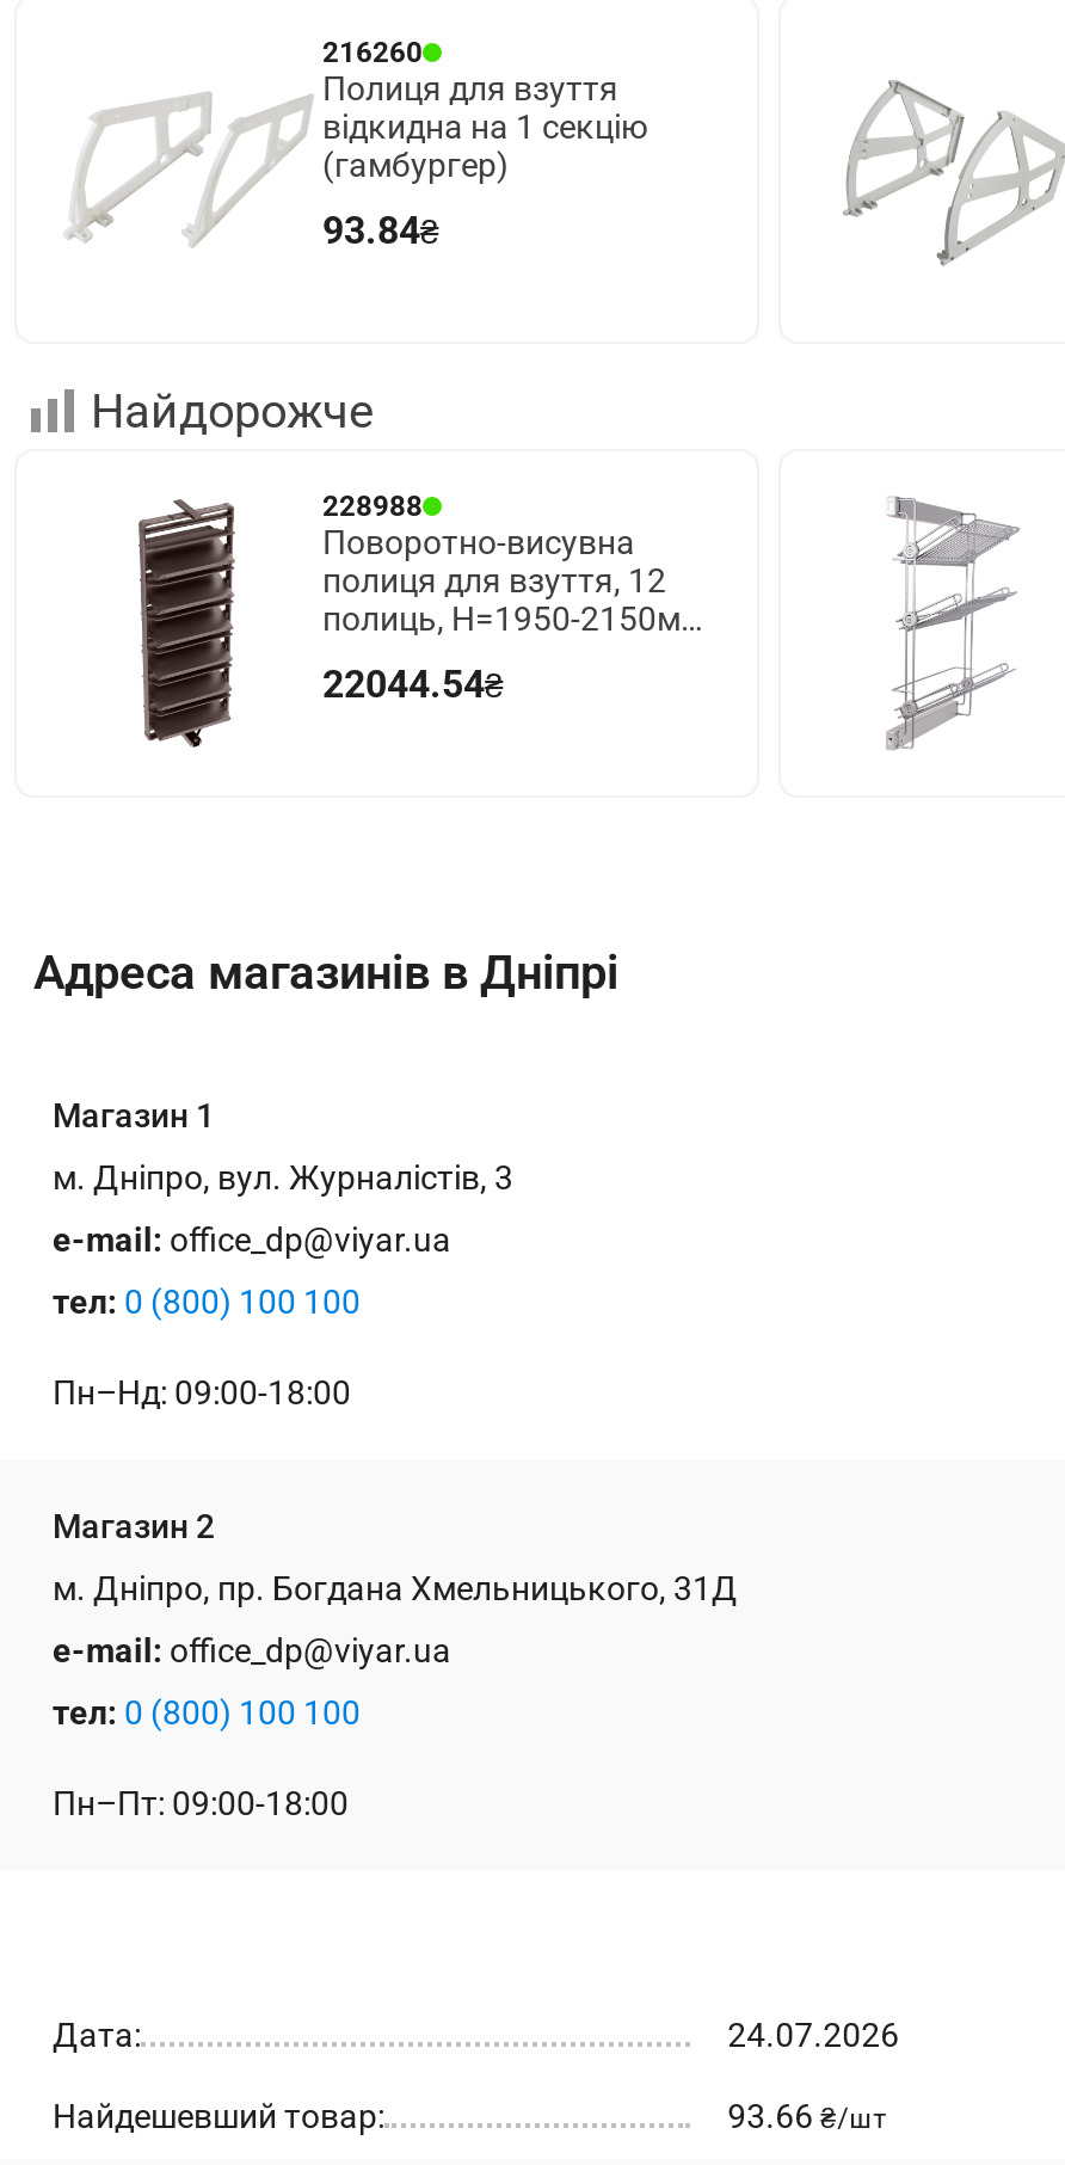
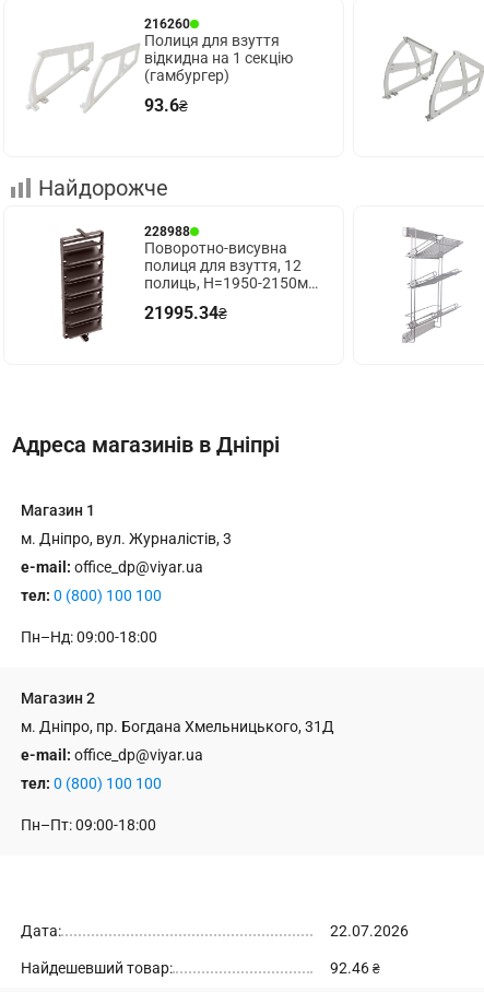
- 93.84₴
+ 93.6₴

- 22044.54₴
+ 21995.34₴

- 24.07.2026
+ 22.07.2026

- 93.66 ₴/шт
+ 92.46 ₴
